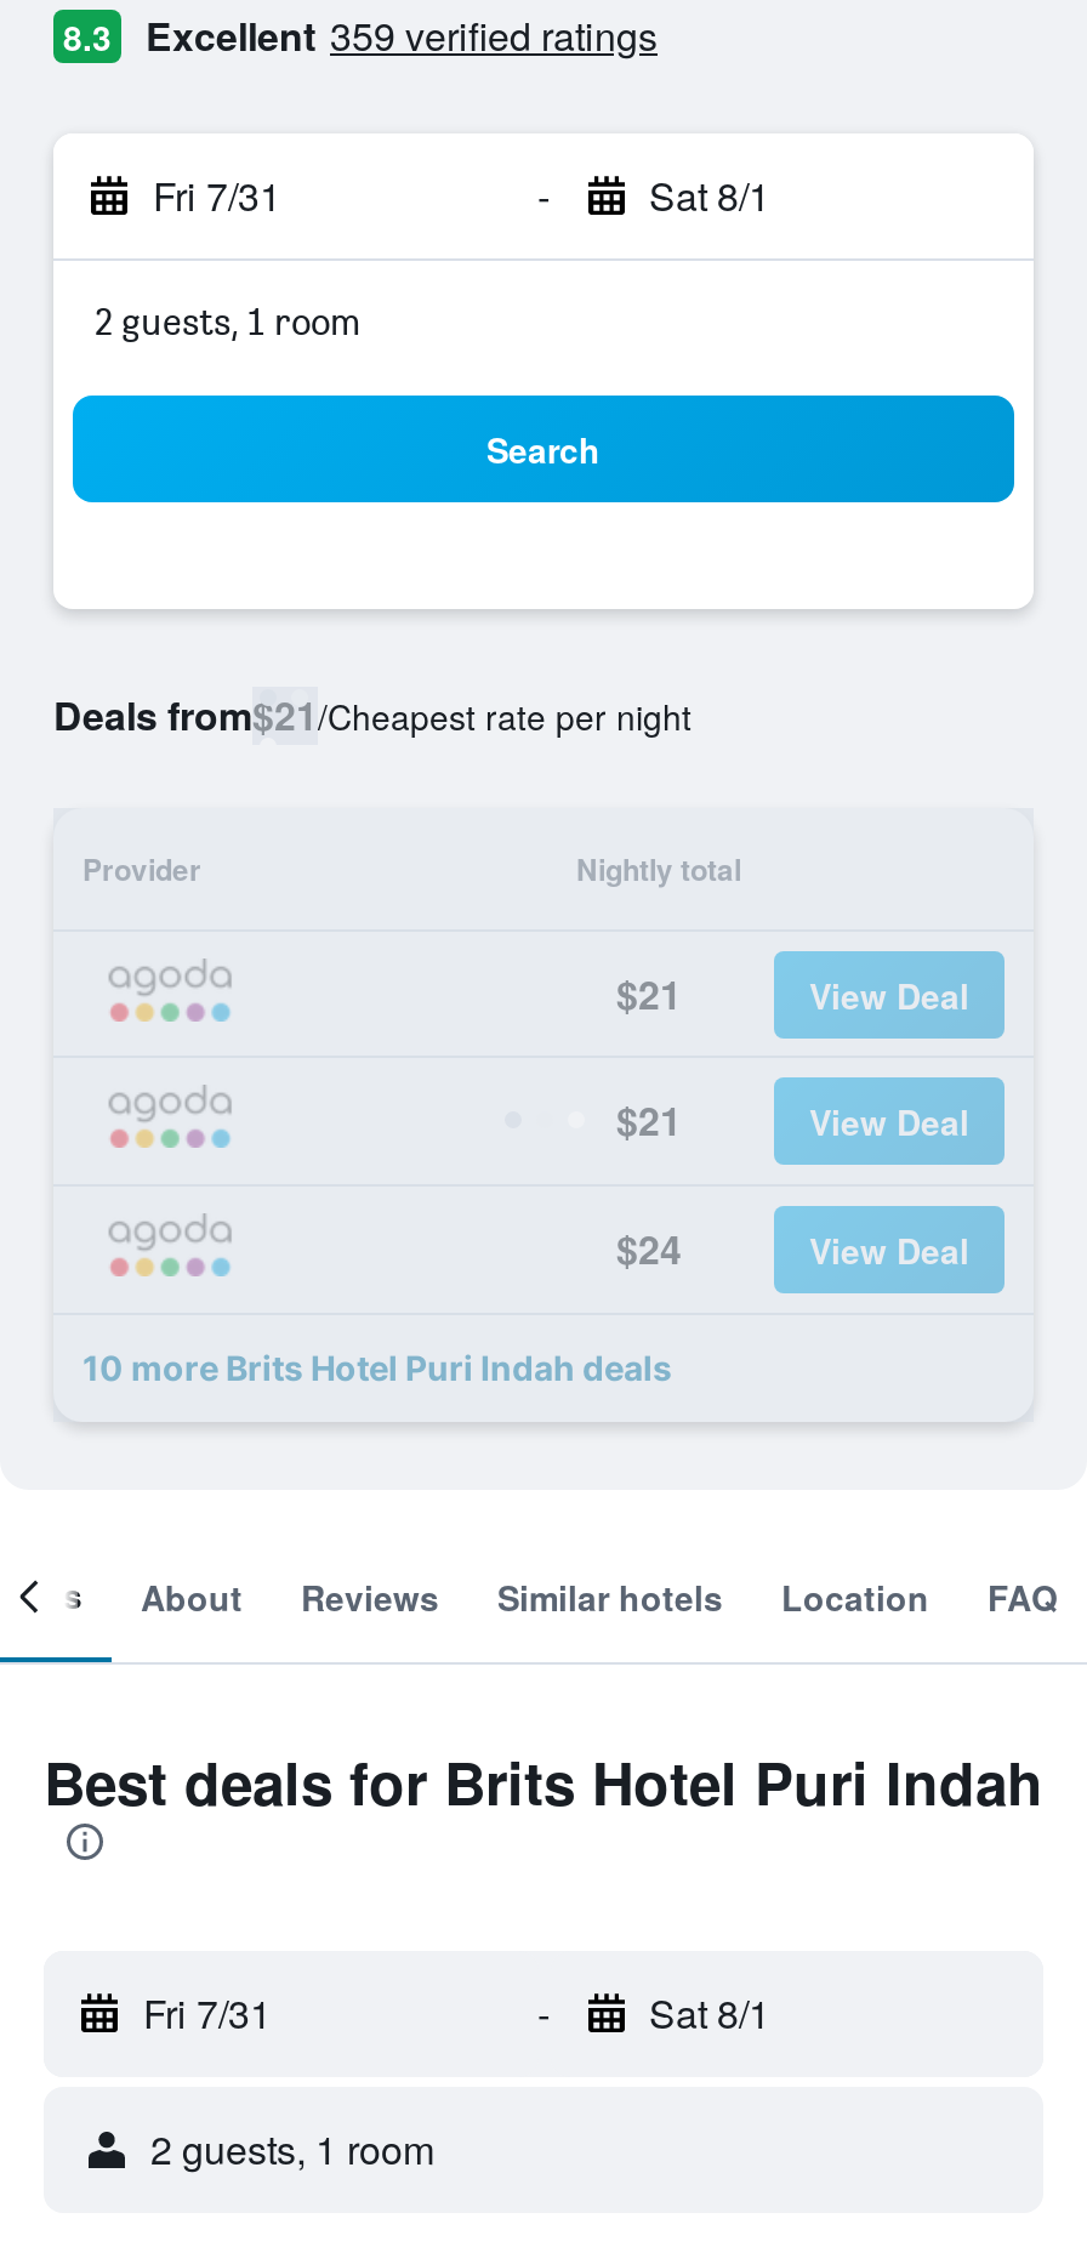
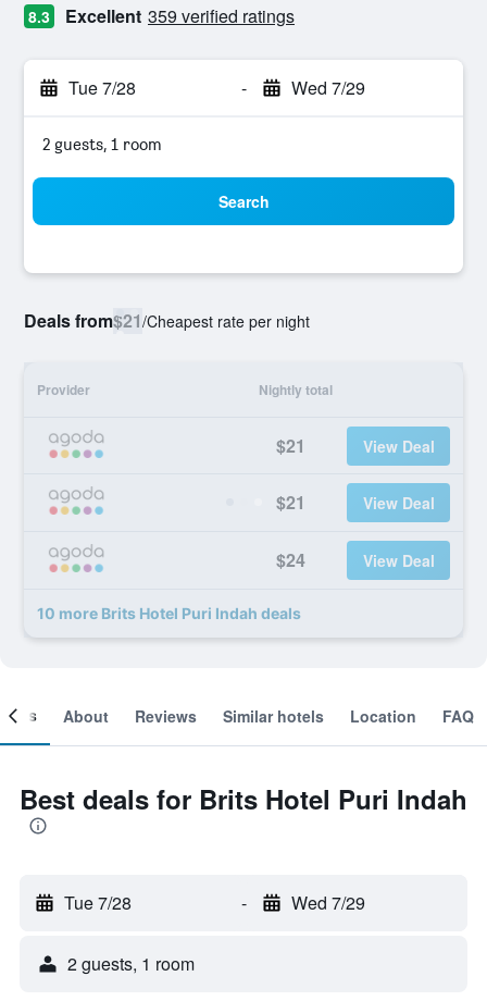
- Fri 7/31
+ Tue 7/28

- Sat 8/1
+ Wed 7/29

- Fri 7/31
+ Tue 7/28

- Sat 8/1
+ Wed 7/29
